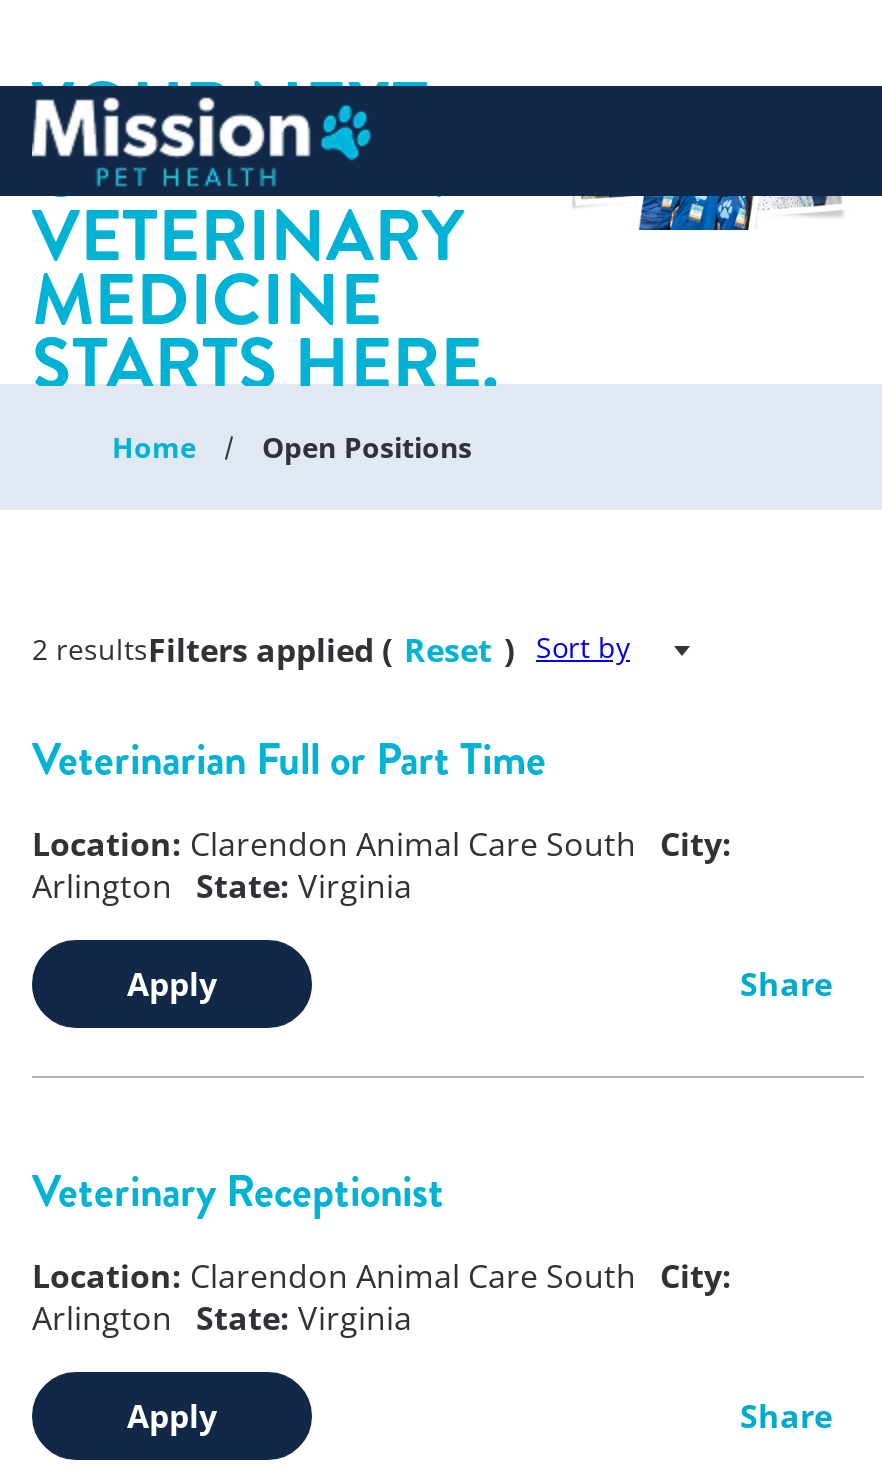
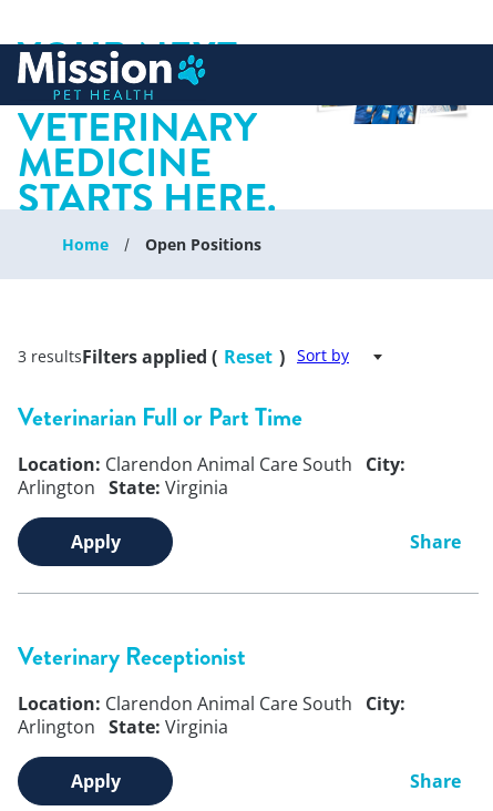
- 2 resultsFilters applied ( Reset ) Sort by
+ 3 resultsFilters applied ( Reset ) Sort by
